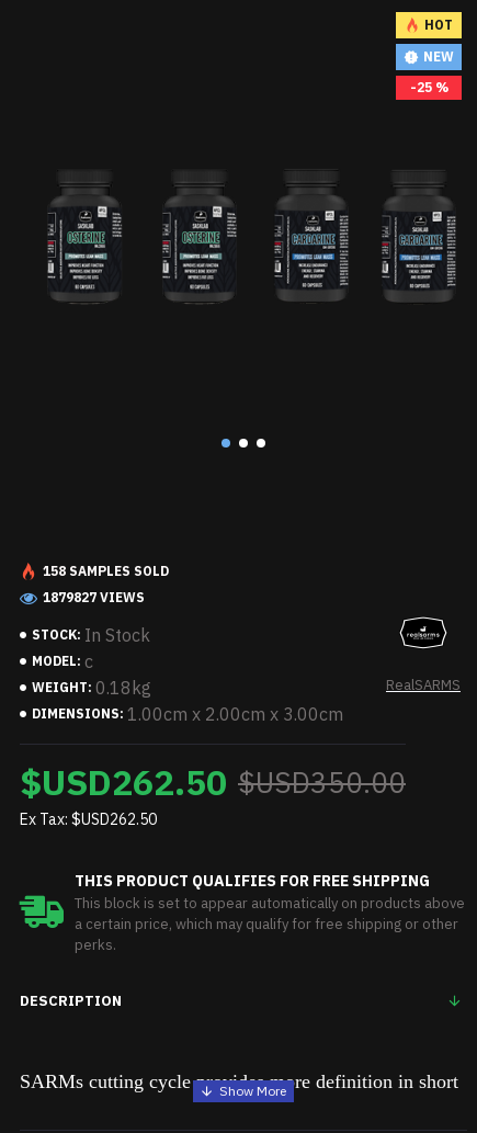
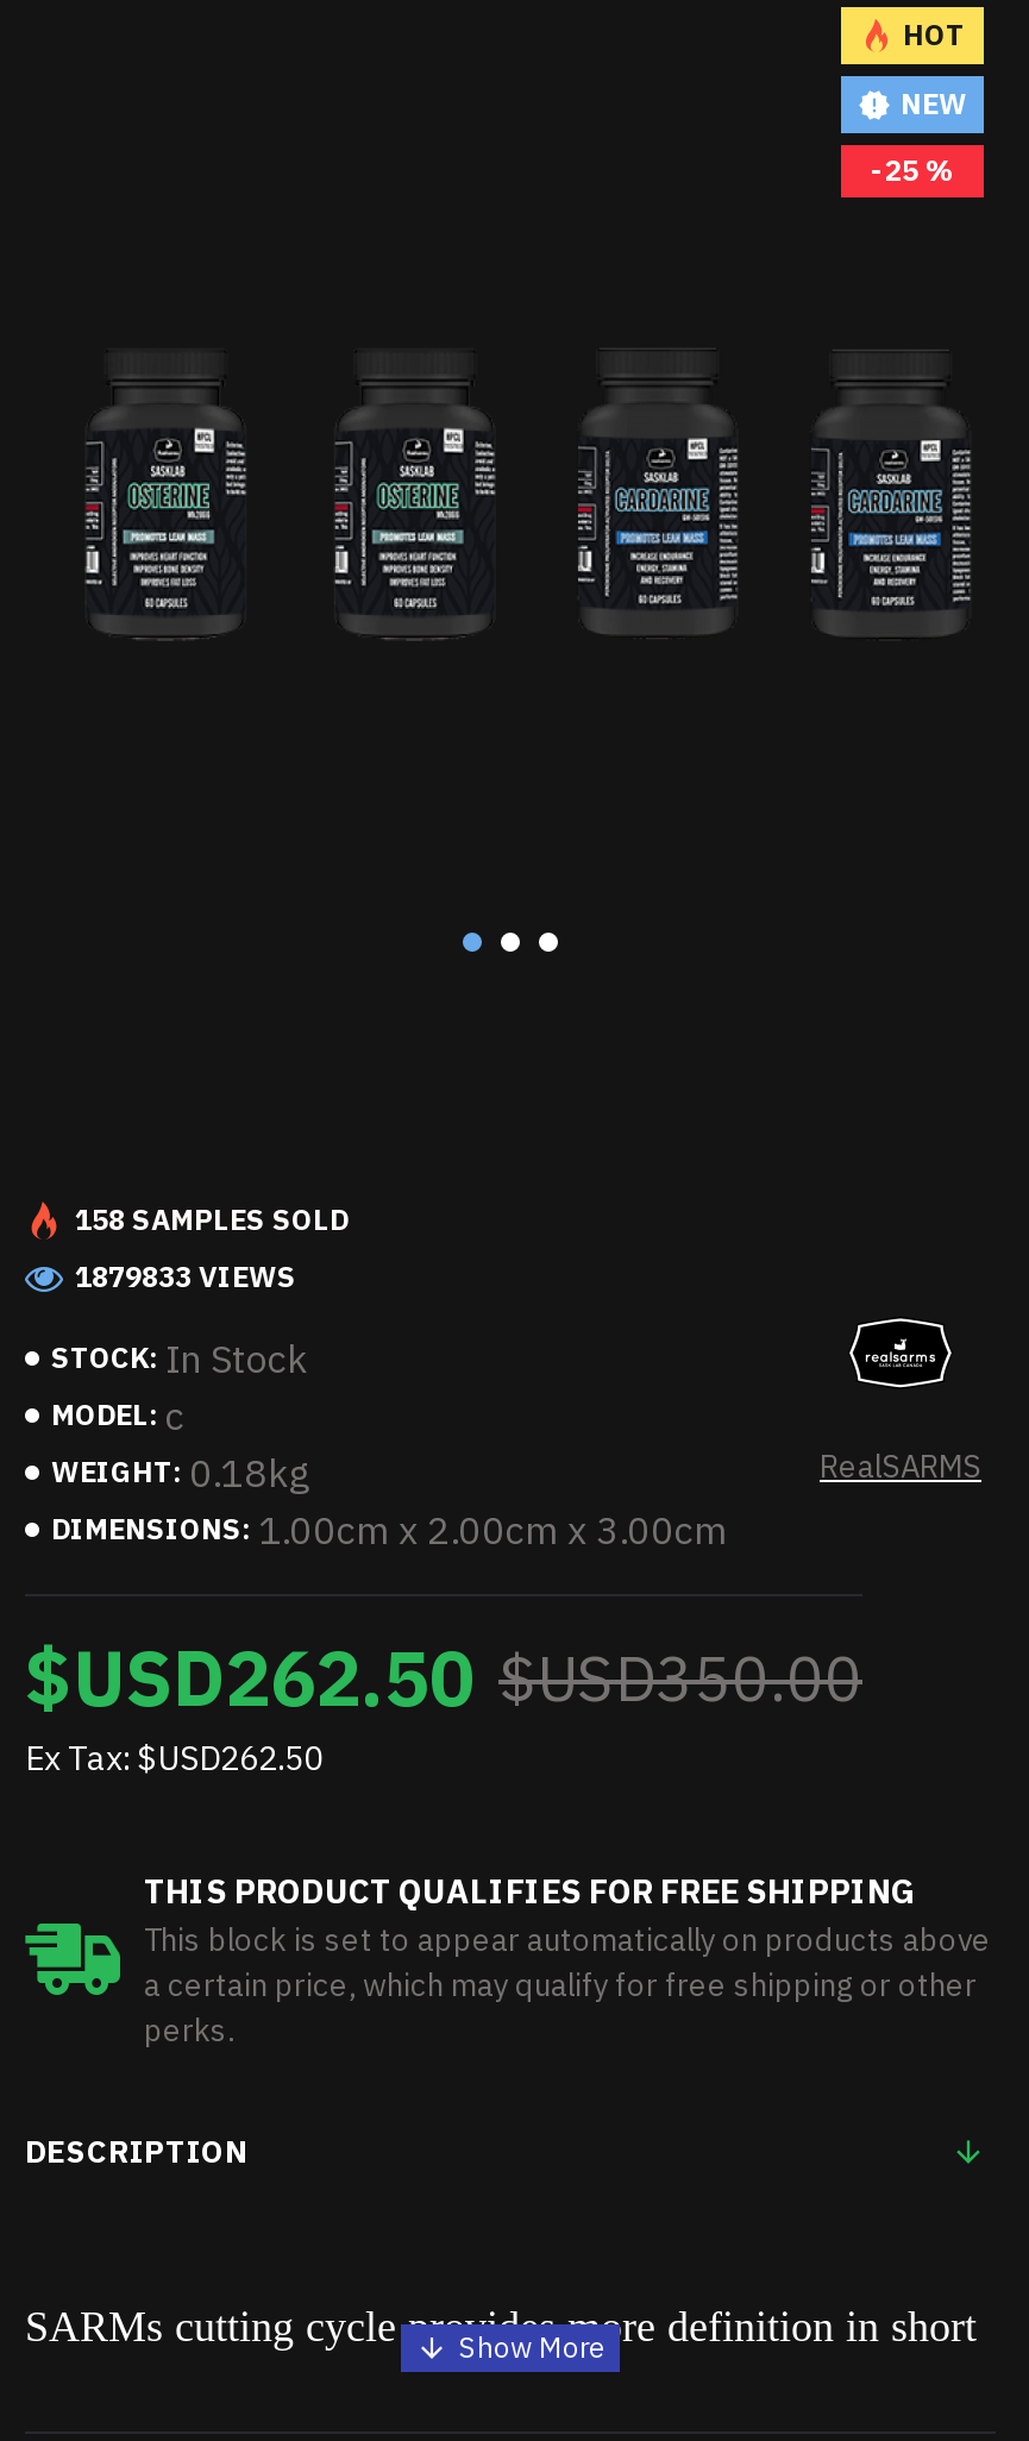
- 1879827 VIEWS
+ 1879833 VIEWS
